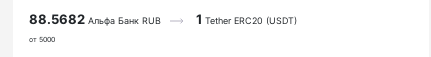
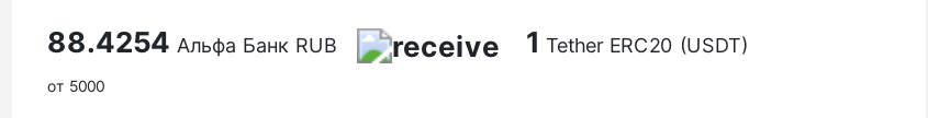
- 88.5682 Альфа Банк RUB
+ 88.4254 Альфа Банк RUB
